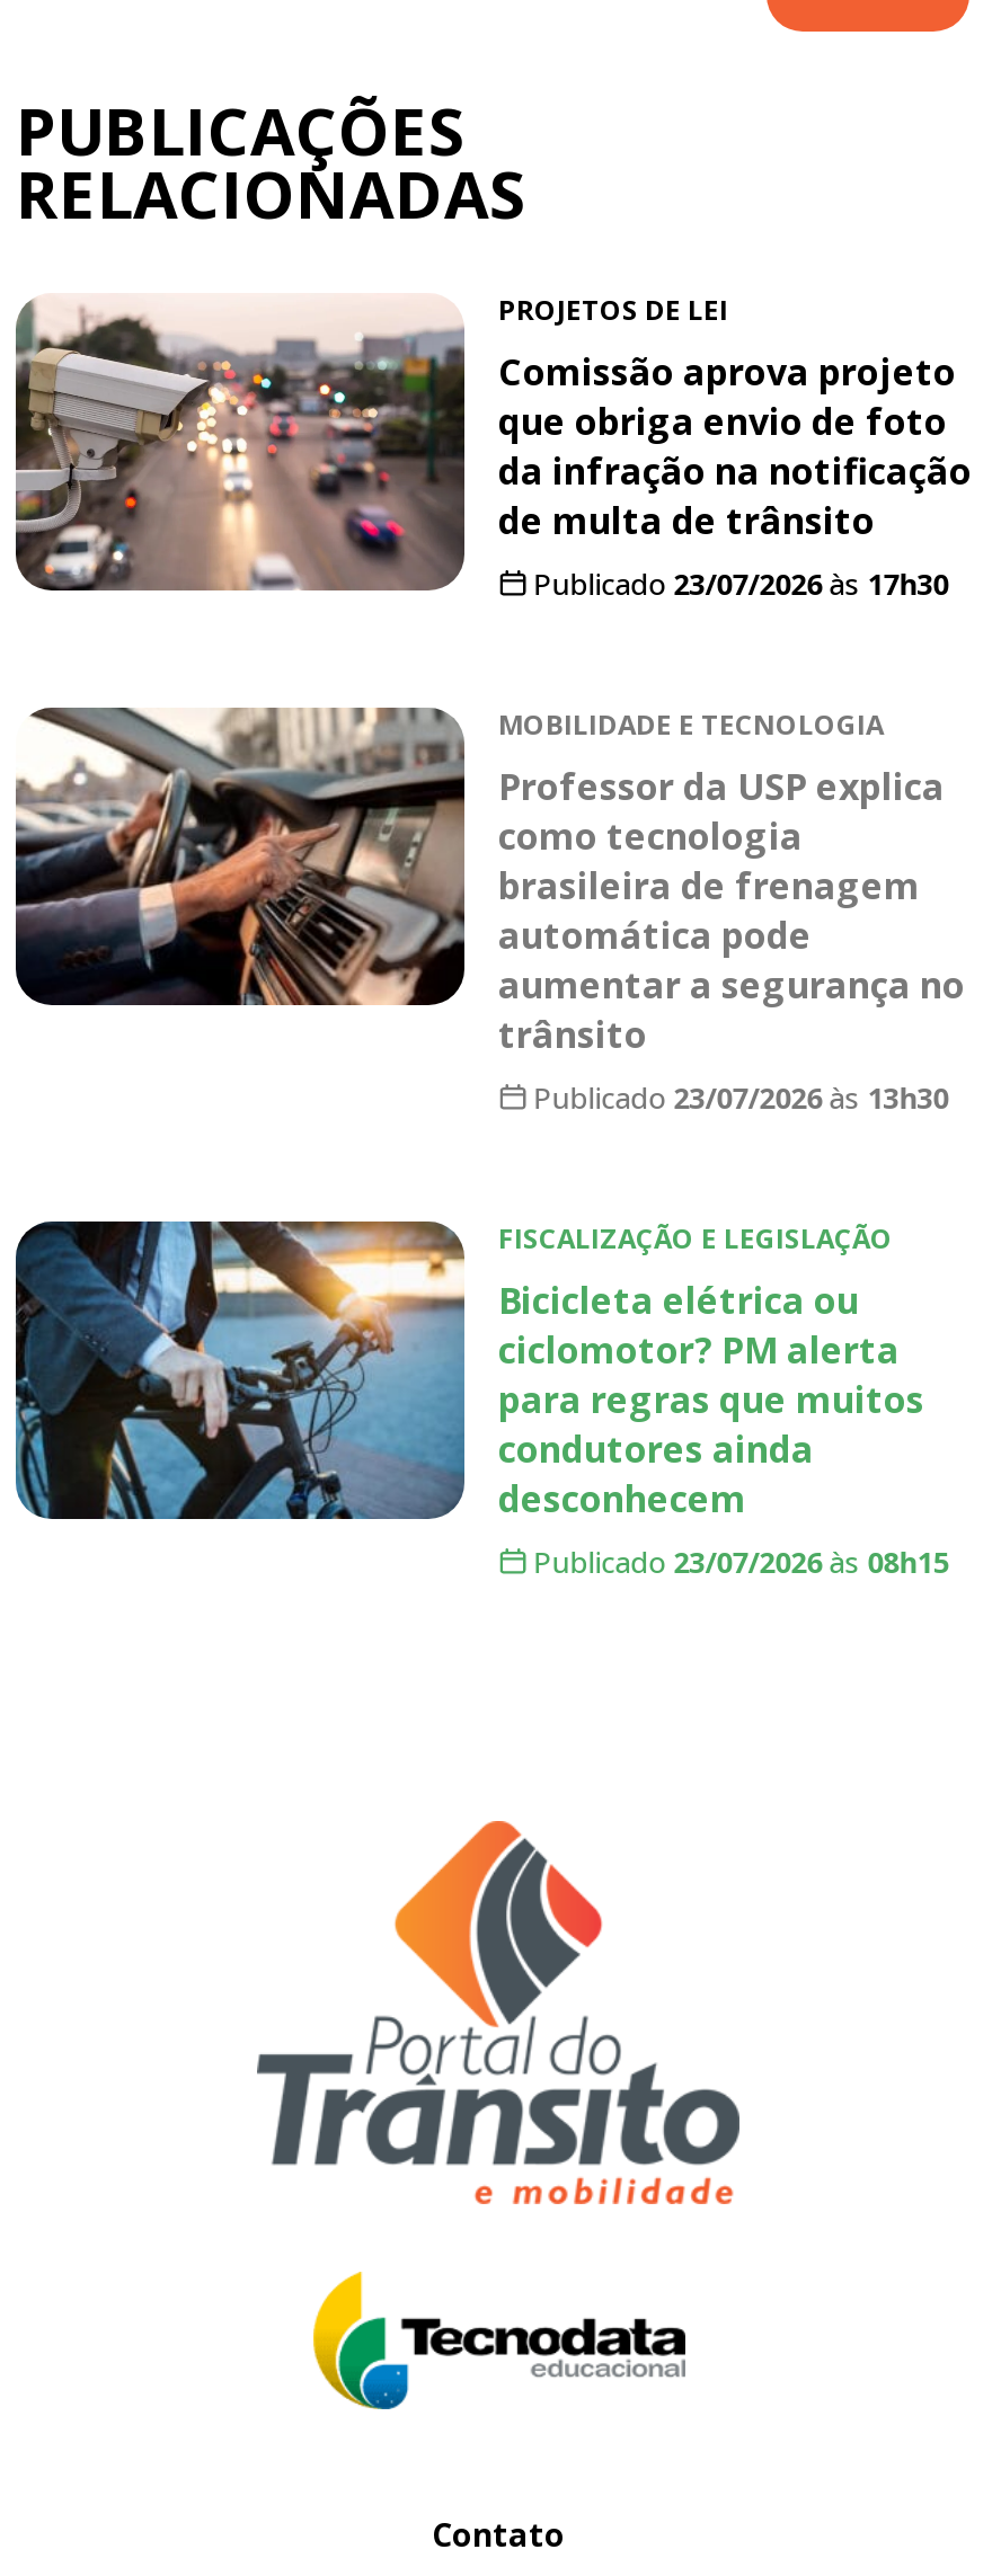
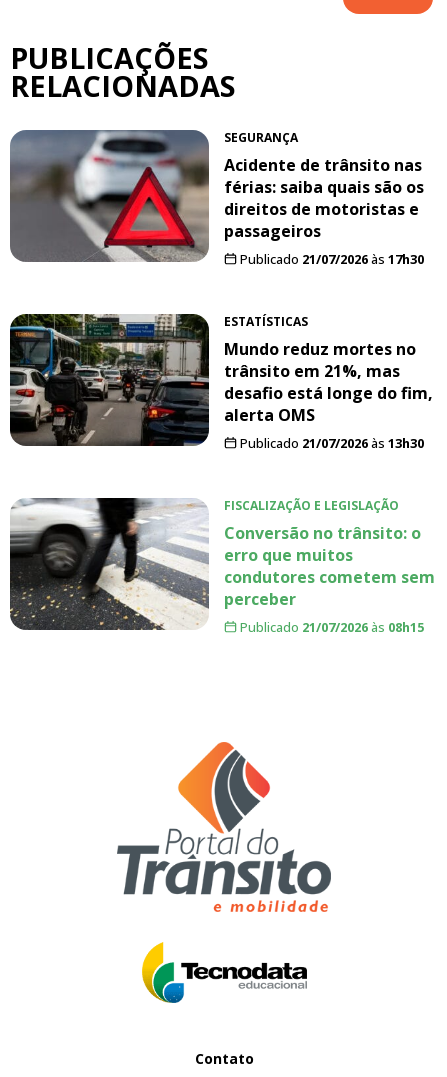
- [image]
- PROJETOS DE LEI
- Comissão aprova projeto
- que obriga envio de foto
- da infração na notificação
- de multa de trânsito
- Publicado 23/07/2026às 17h30
+ [image]
+ SEGURANÇA
+ Acidente de trânsito nas
+ férias: saiba quais são os
+ direitos de motoristas e
+ passageiros
+ Publicado 21/07/2026às 17h30

- [image]
- MOBILIDADE E TECNOLOGIA
- Professor da USP explica
- como tecnologia
- brasileira de frenagem
- automática pode
- aumentar a segurança no
- trânsito
- Publicado 23/07/2026às 13h30
+ [image]
+ ESTATÍSTICAS
+ Mundo reduz mortes no
+ trânsito em 21%, mas
+ desafio está longe do fim,
+ alerta OMS
+ Publicado 21/07/2026 às 13h30

- [image]
- Bicicleta elétrica ou
- ciclomotor? PM alerta
- para regras que muitos
- condutores ainda
- desconhecem
- Publicado 23/07/2026às 08h15
+ [image]
+ Conversão no trânsito: o
+ erro que muitos
+ condutores cometem sem
+ perceber
+ Publicado 21/07/2026 às 08h15
